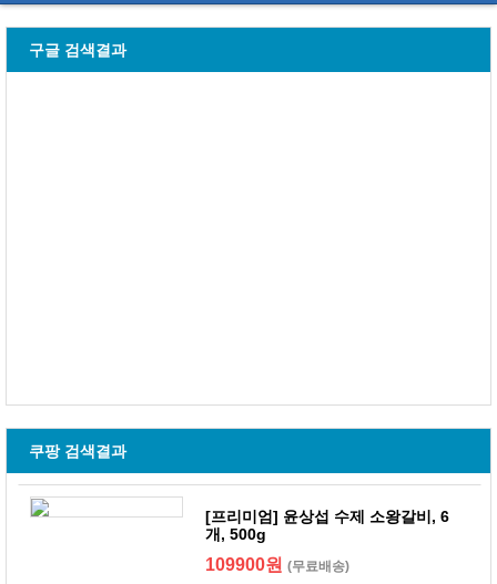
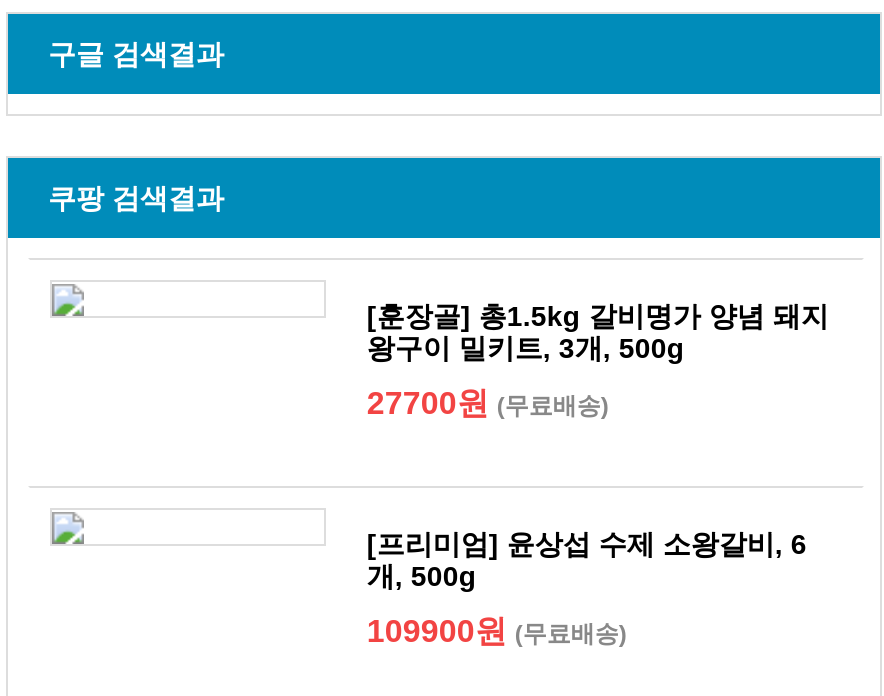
moved up: 쿠팡 검색결과

+ [훈장골] 총1.5kg 갈비명가 양념 돼지
+ 왕구이 밀키트, 3개, 500g
+ 27700원 (무료배송)
